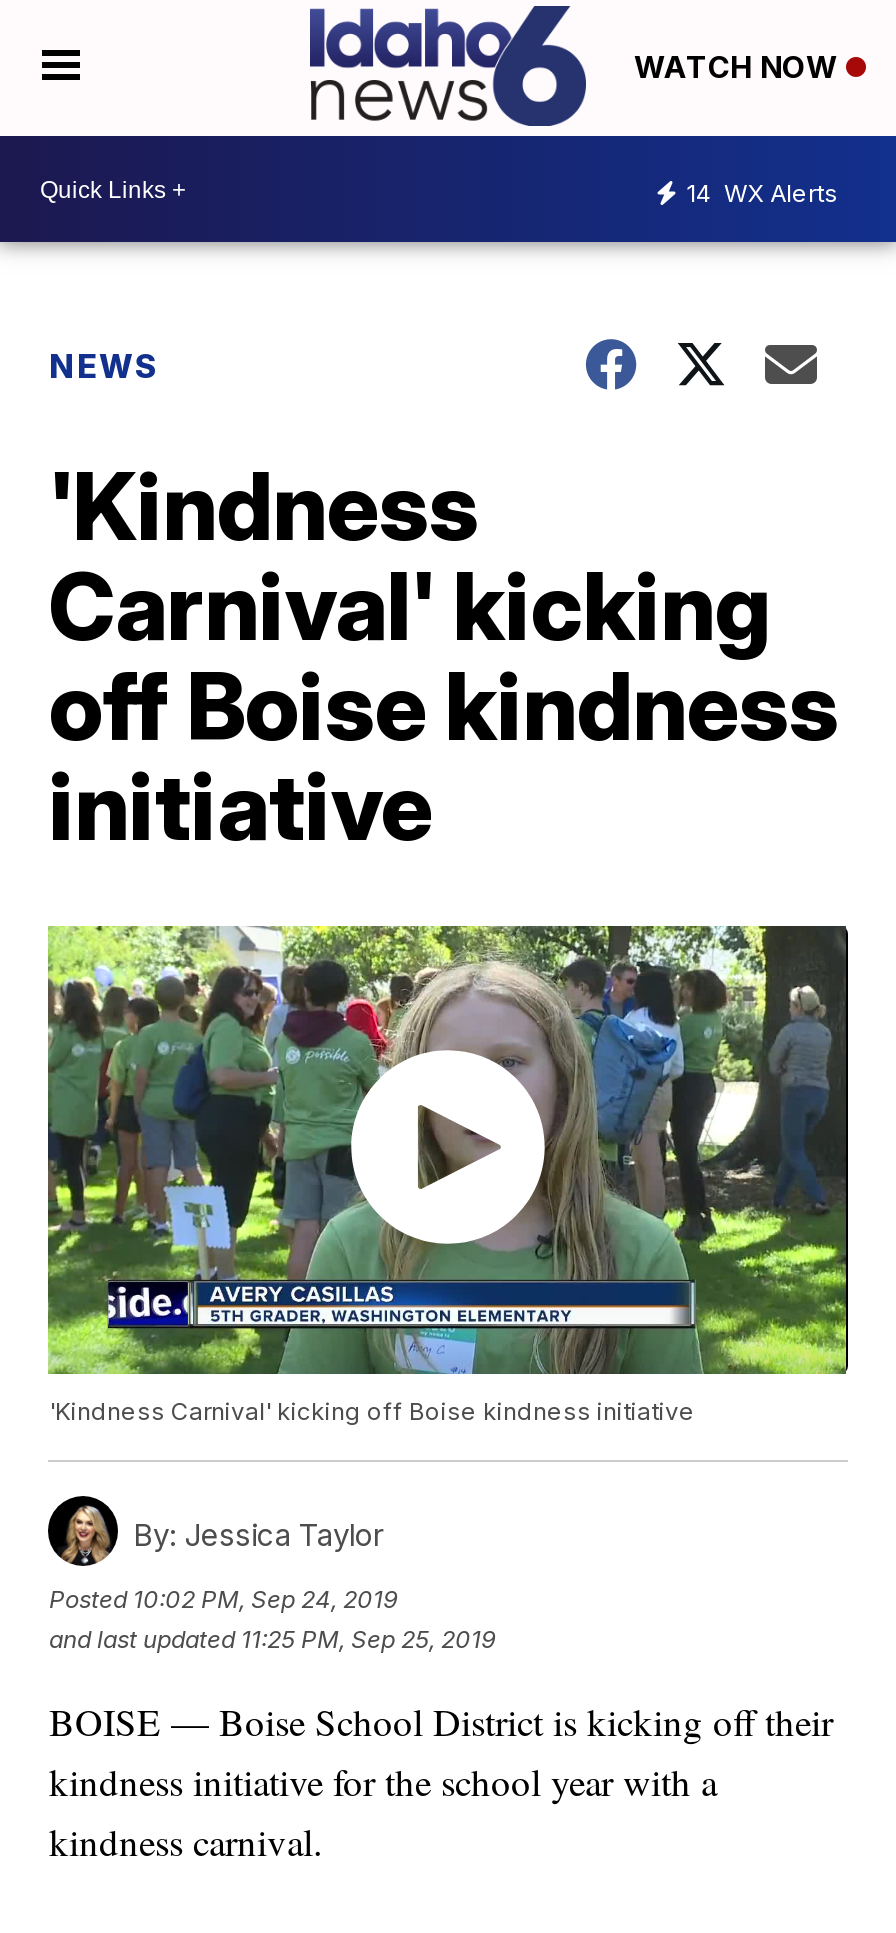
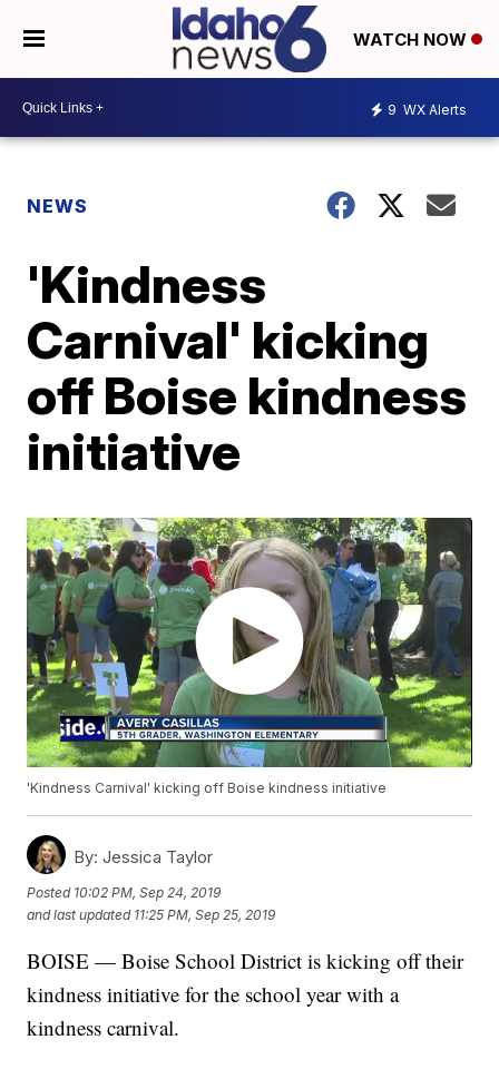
- 14 WX Alerts
+ 9 WX Alerts
